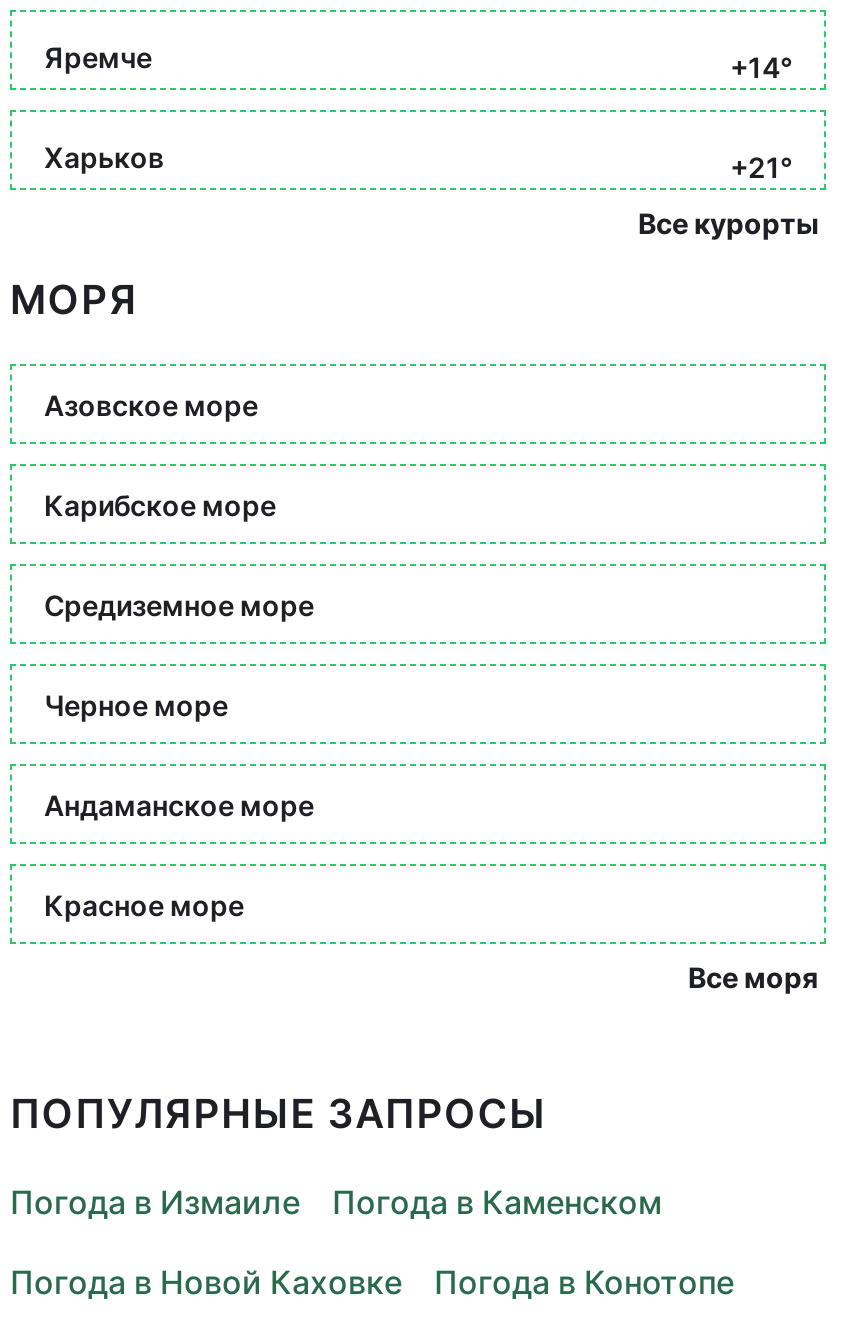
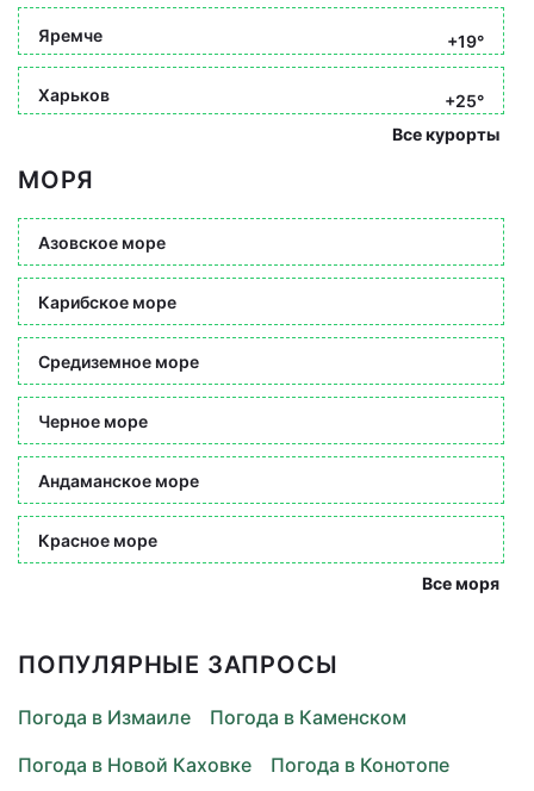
- +14°
+ +19°

- +21°
+ +25°
